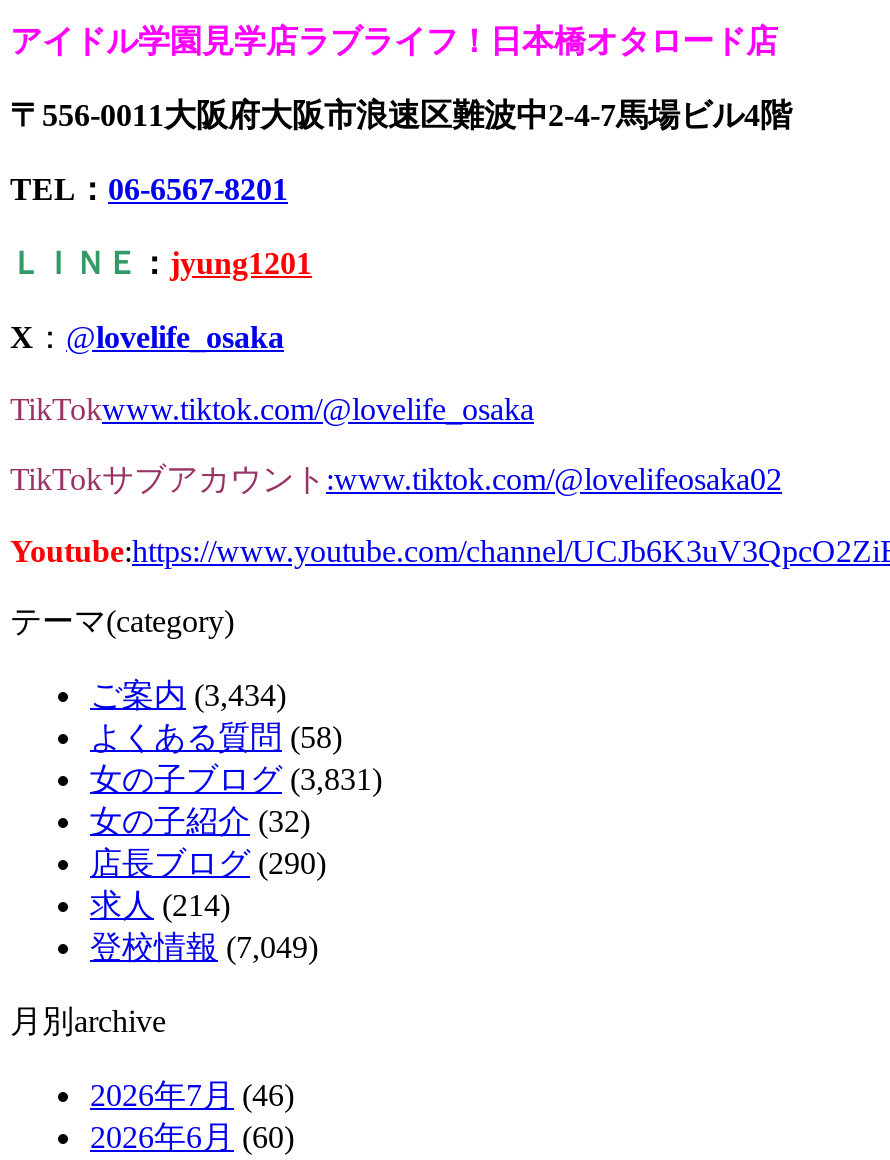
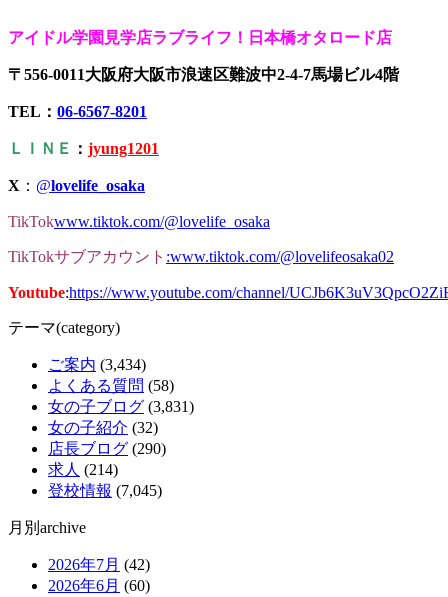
- 登校情報(7,049)
+ 登校情報(7,045)

- 2026年7月(46)
+ 2026年7月(42)
